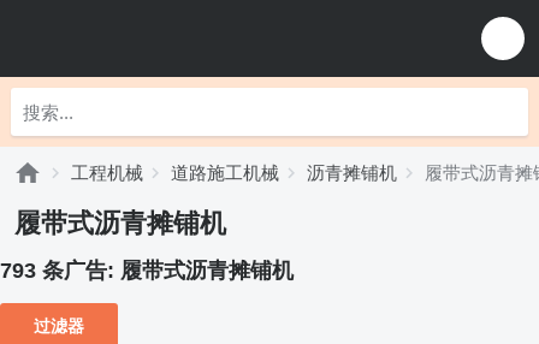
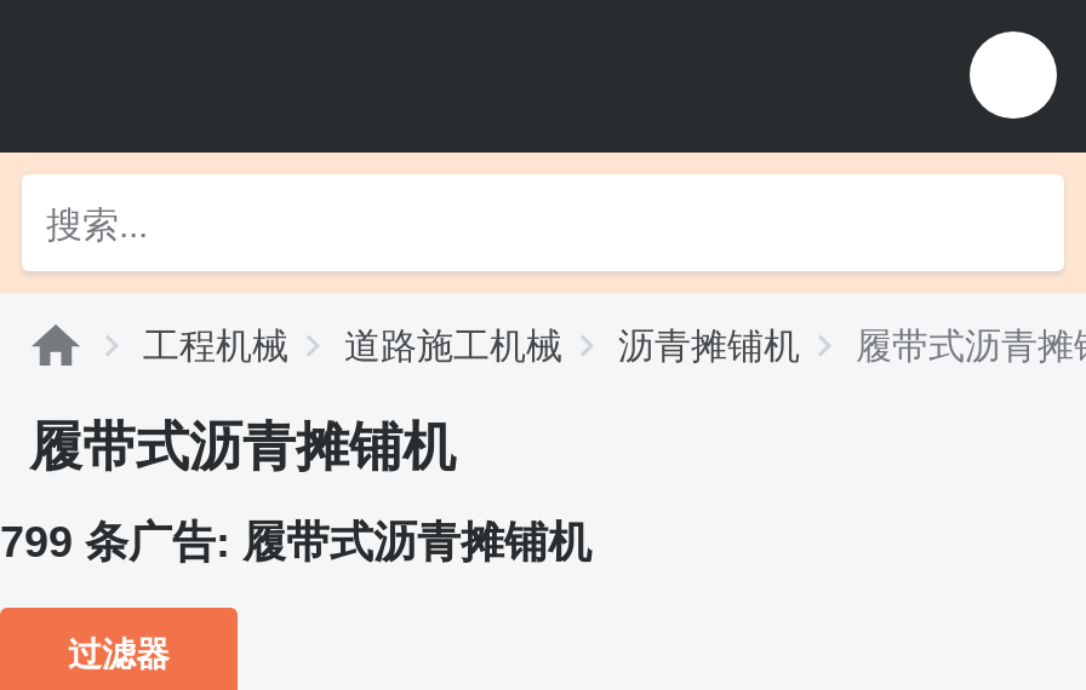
- 793 条广告:履带式沥青摊铺机
+ 799 条广告:履带式沥青摊铺机
